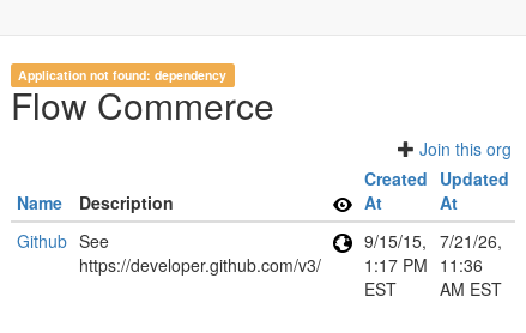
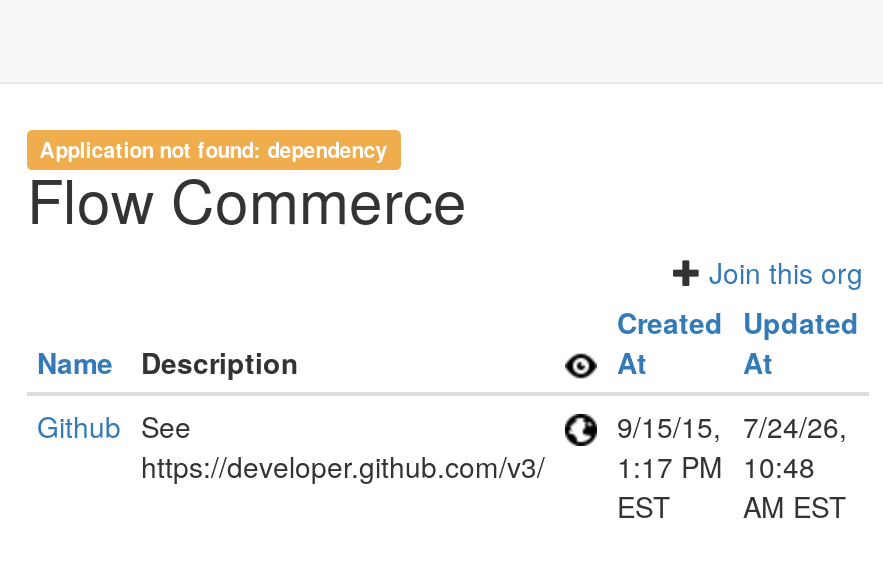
- 9/15/15, 7/21/26,
+ 9/15/15, 7/24/26,

- https://developer.github.com/v3/ 1:17 PM 11:36
+ https://developer.github.com/v3/ 1:17 PM 10:48
